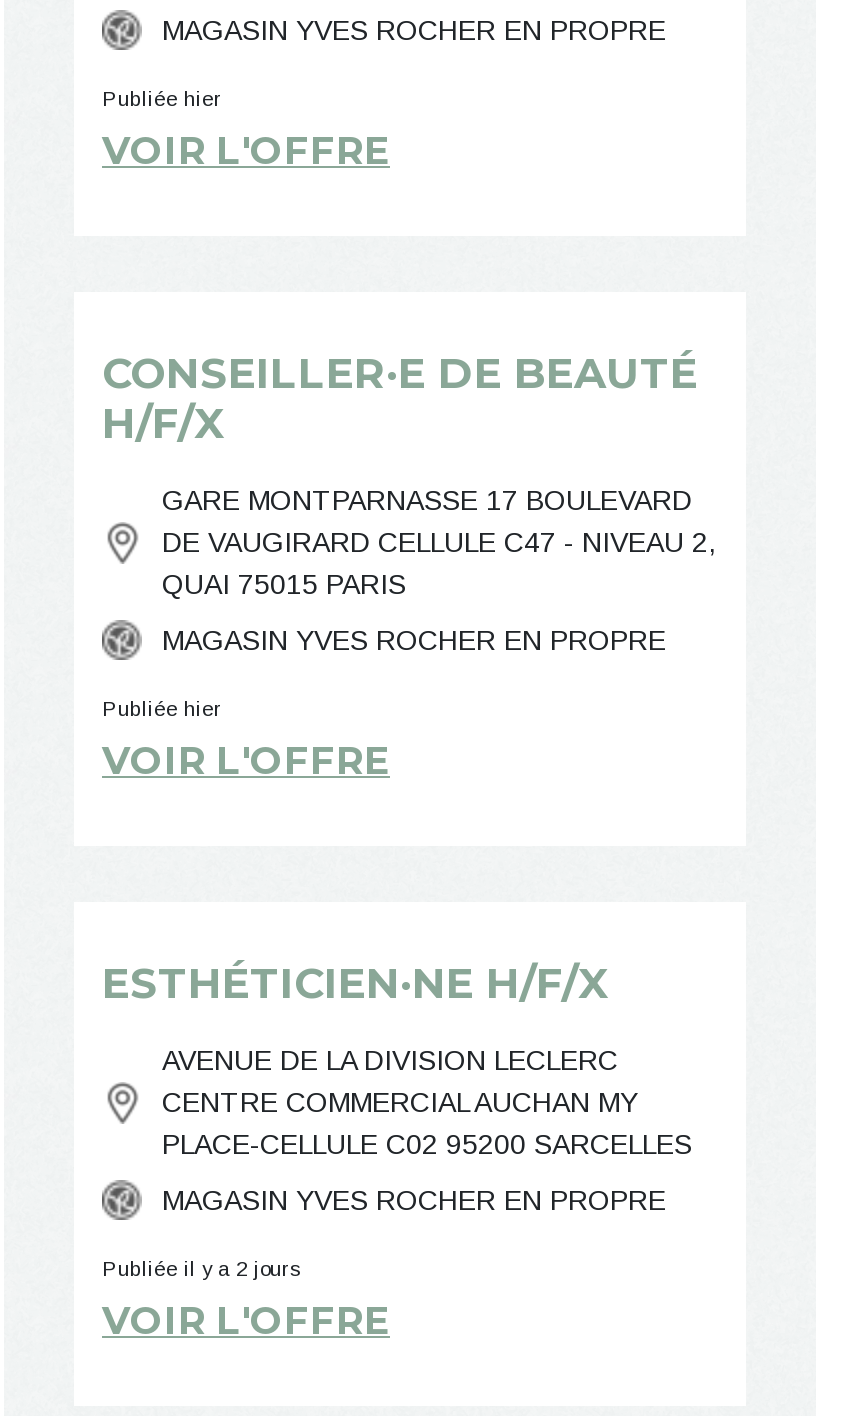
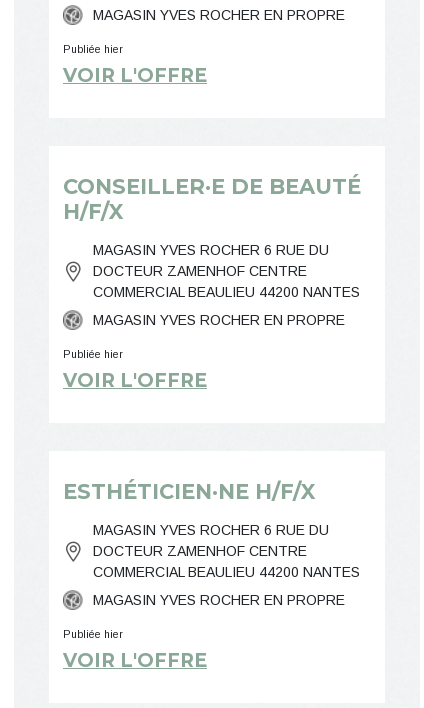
- GARE MONTPARNASSE 17 BOULEVARD
- DE VAUGIRARD CELLULE C47 - NIVEAU 2,
- QUAI 75015 PARIS
+ MAGASIN YVES ROCHER 6 RUE DU
+ DOCTEUR ZAMENHOF CENTRE
+ COMMERCIAL BEAULIEU 44200 NANTES

- AVENUE DE LA DIVISION LECLERC
- CENTRE COMMERCIAL AUCHAN MY
- PLACE-CELLULE C02 95200 SARCELLES
+ MAGASIN YVES ROCHER 6 RUE DU
+ DOCTEUR ZAMENHOF CENTRE
+ COMMERCIAL BEAULIEU 44200 NANTES

- Publiée il y a 2 jours
+ Publiée hier
